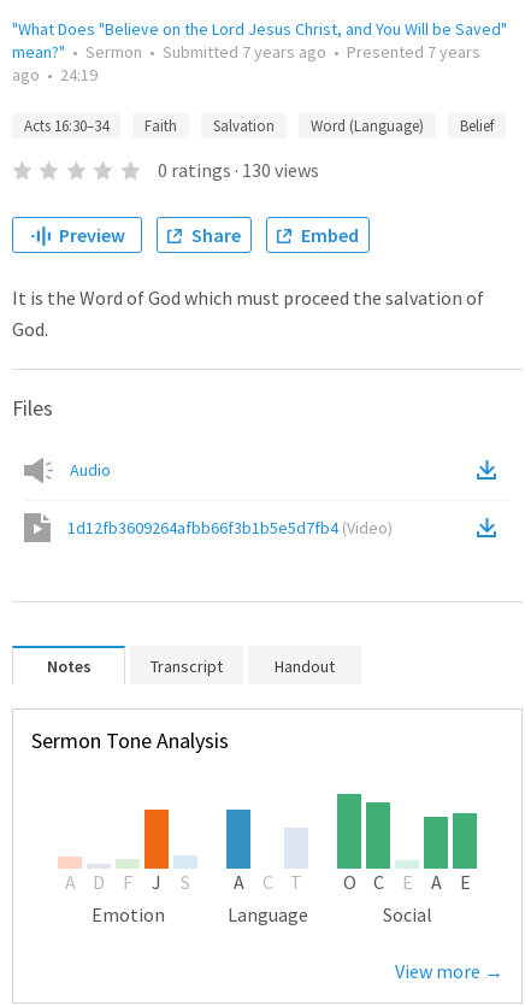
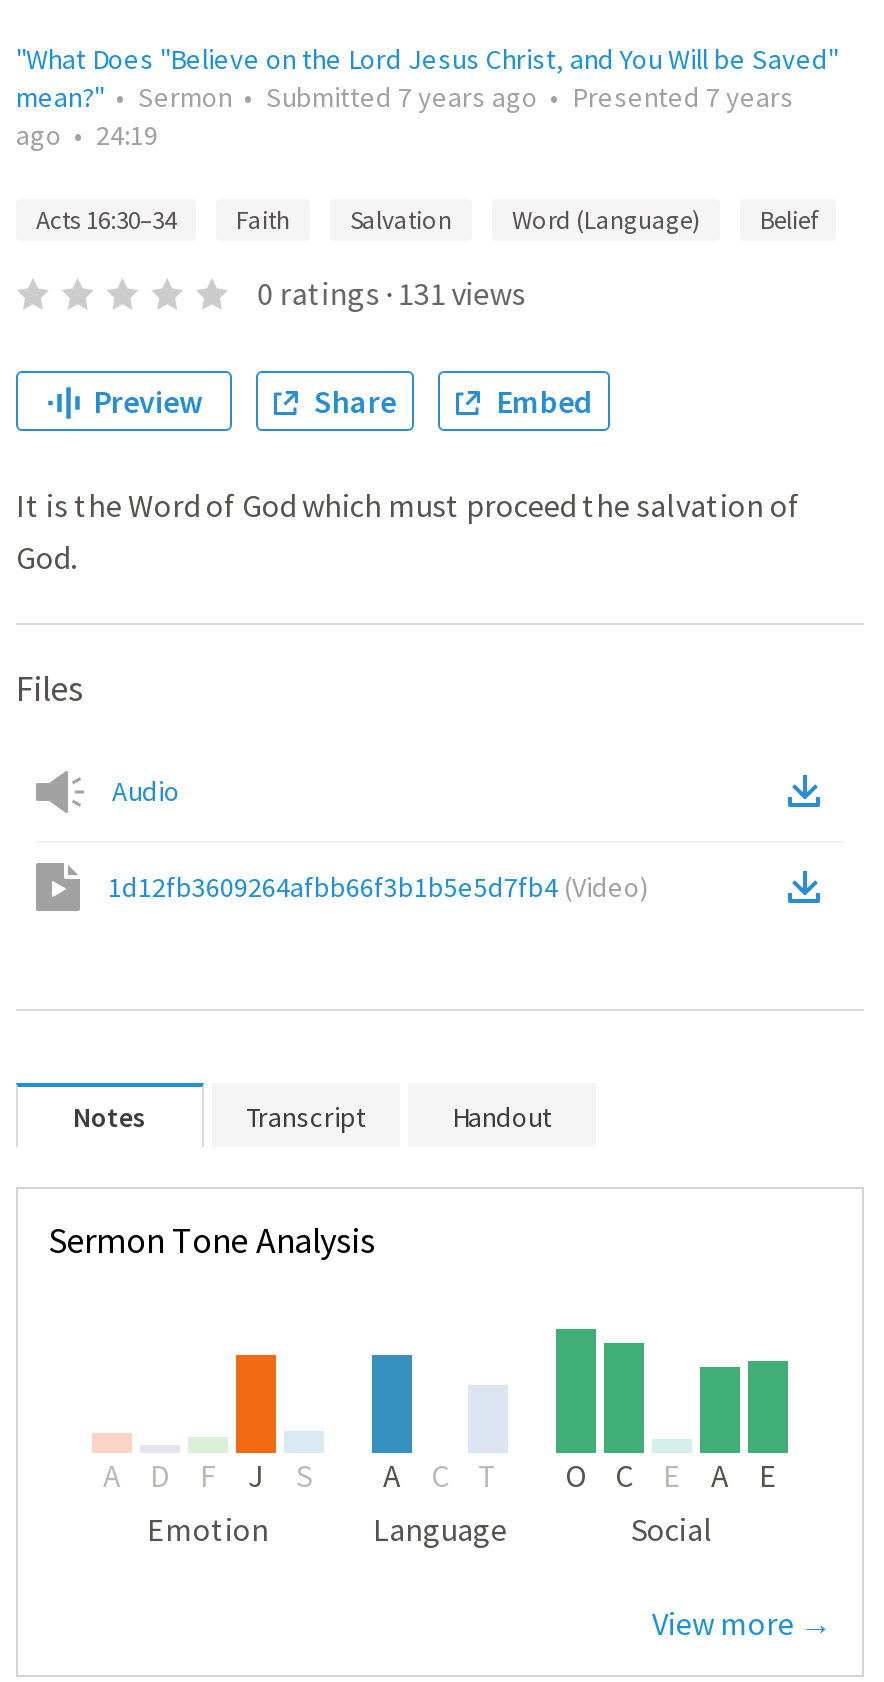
- 0 ratings · 130 views
+ 0 ratings · 131 views
